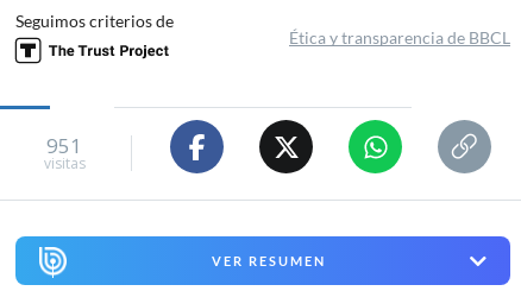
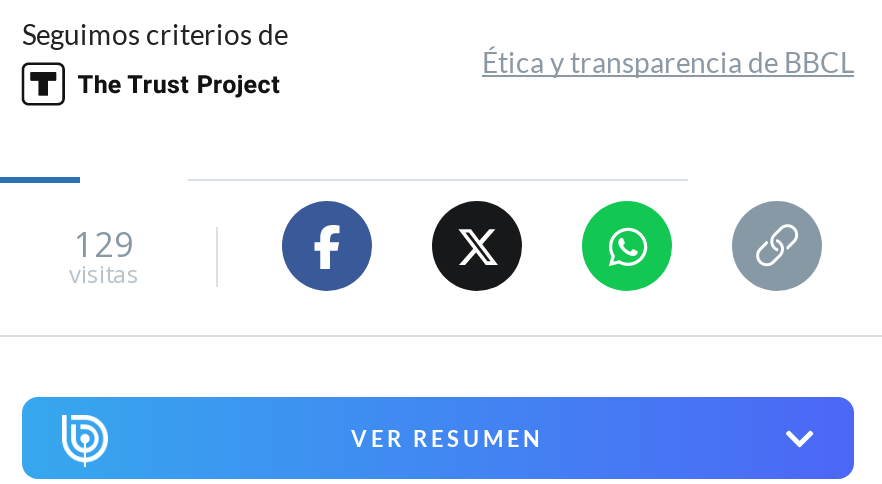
- 951
+ 129
